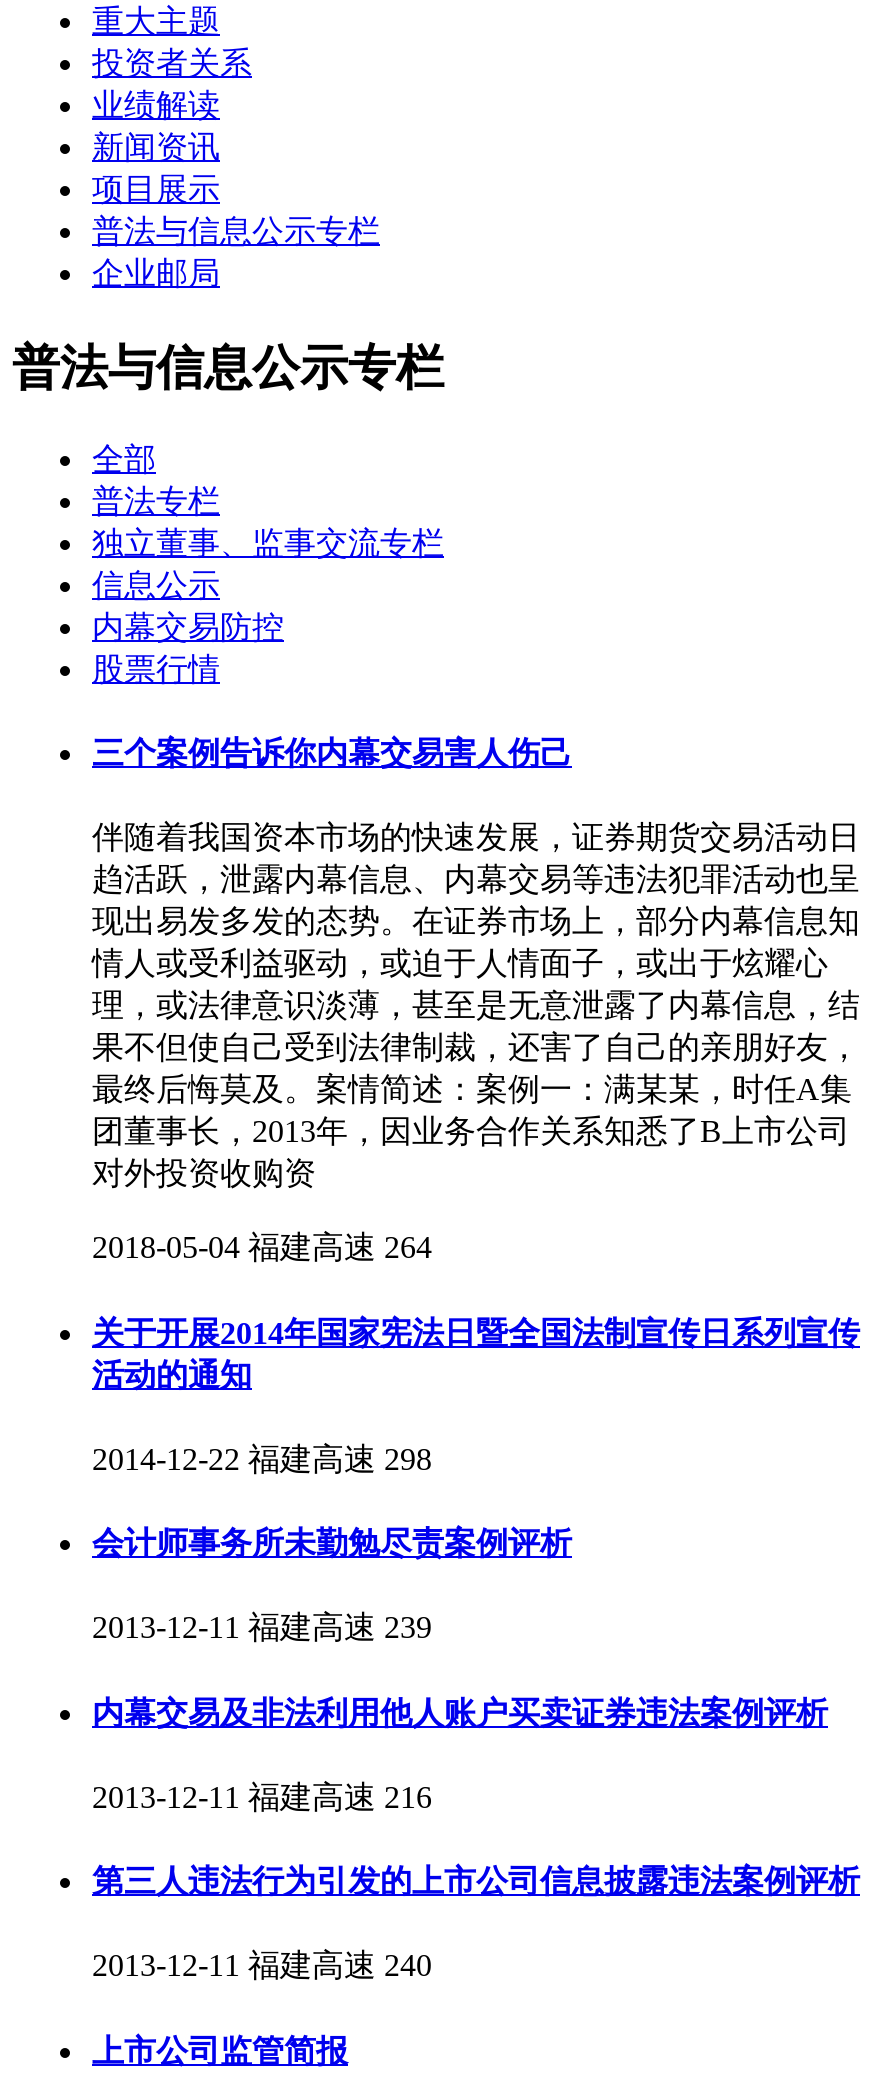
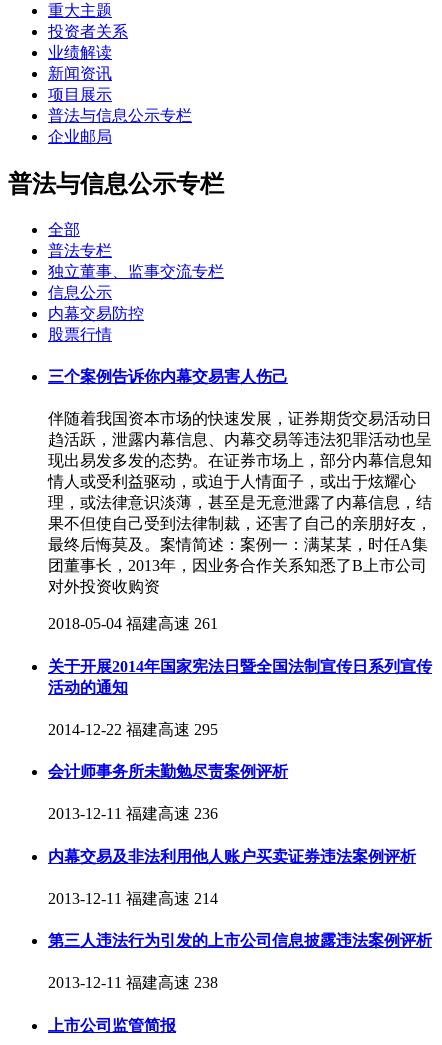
- 2018-05-04 福建高速 264
+ 2018-05-04 福建高速 261

- 2014-12-22 福建高速 298
+ 2014-12-22 福建高速 295

- 2013-12-11 福建高速 239
+ 2013-12-11 福建高速 236

- 2013-12-11 福建高速 216
+ 2013-12-11 福建高速 214

- 2013-12-11 福建高速 240
+ 2013-12-11 福建高速 238
